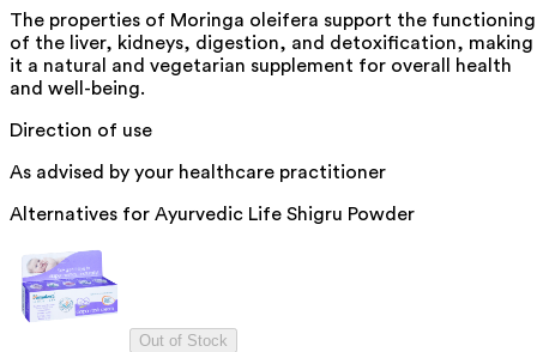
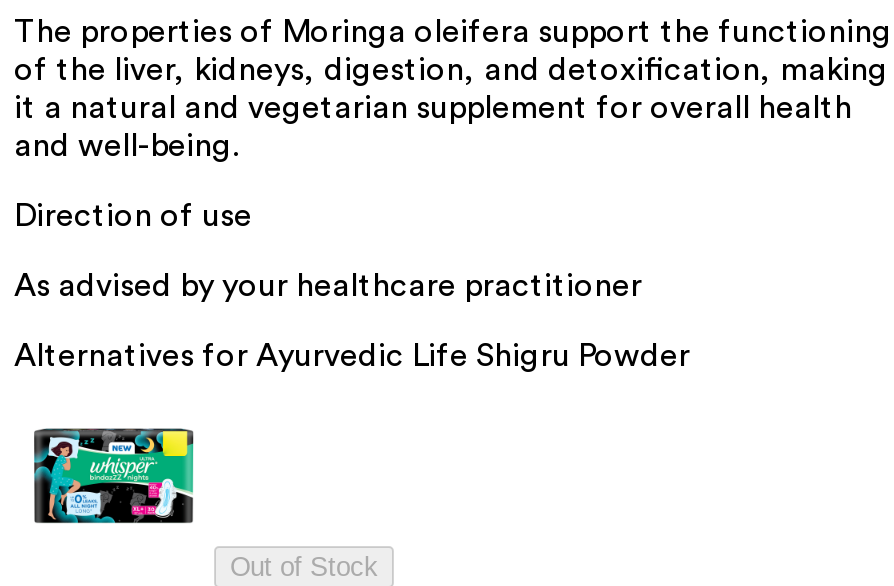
- [image]
+ [image]
